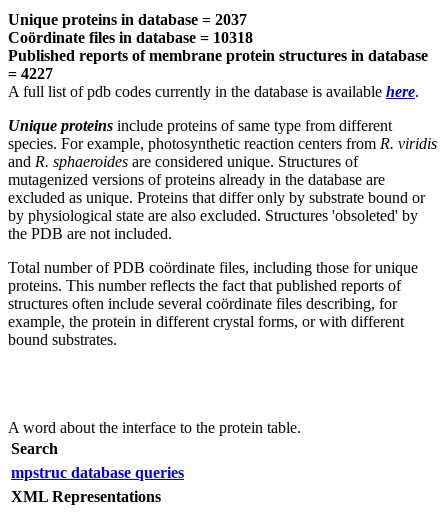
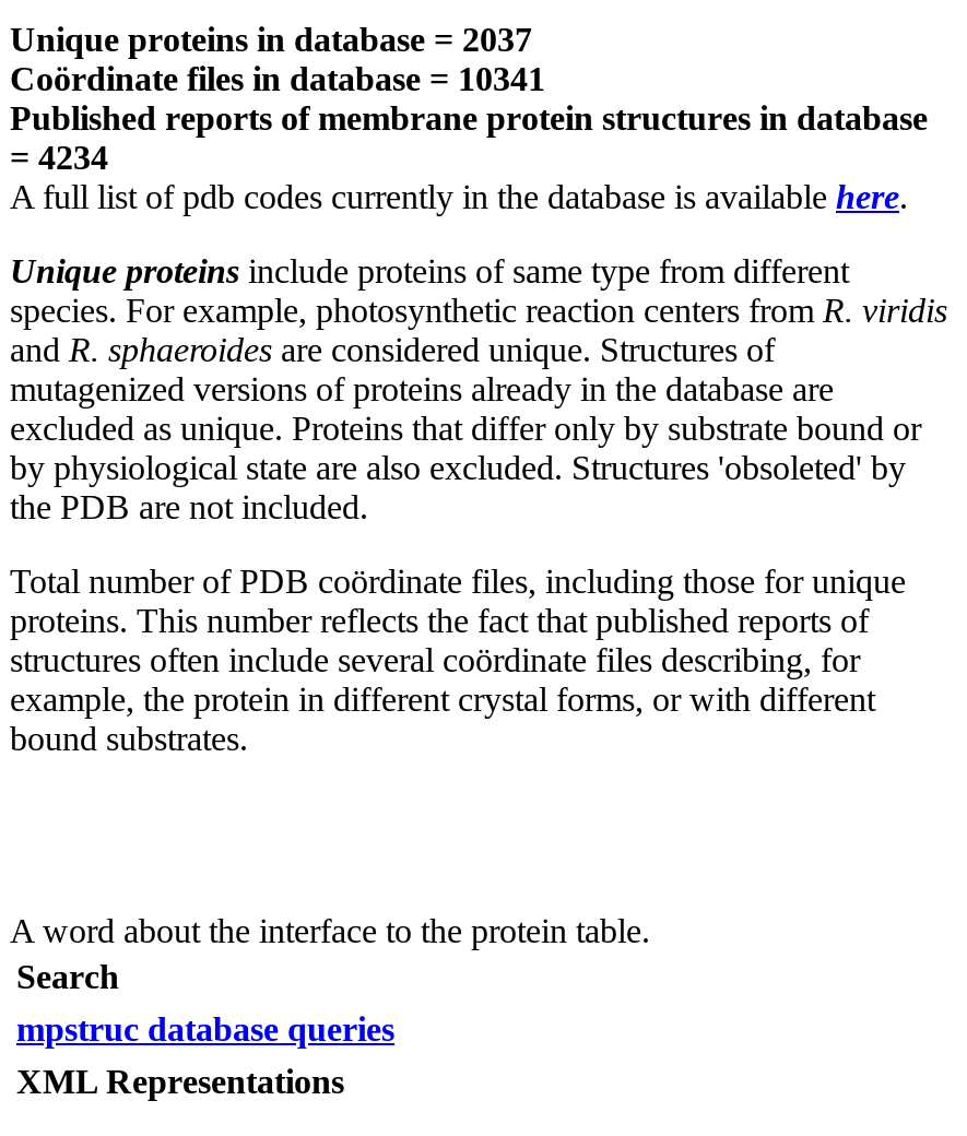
- Coördinate files in database = 10318
+ Coördinate files in database = 10341

- = 4227
+ = 4234
